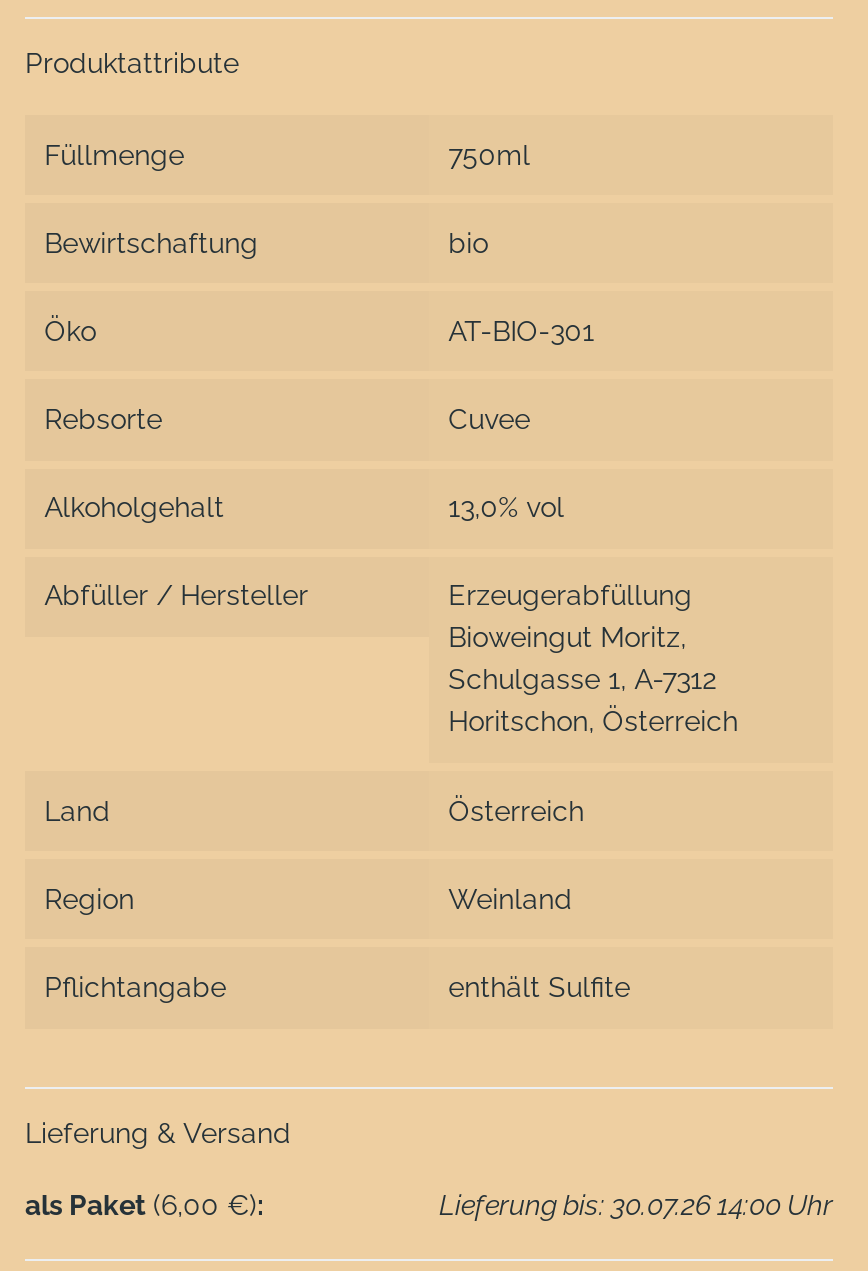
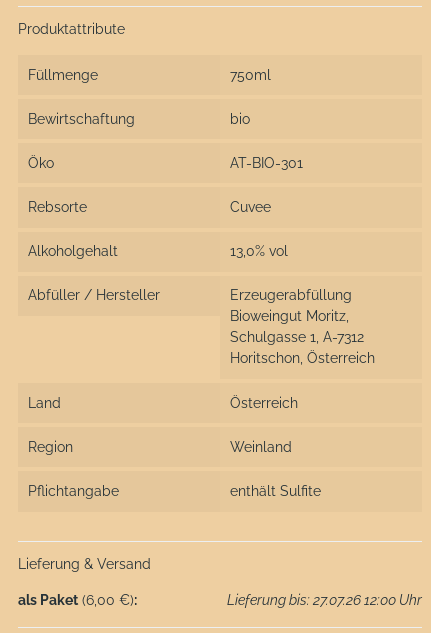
- Lieferung bis: 30.07.26 14:00 Uhr
+ Lieferung bis: 27.07.26 12:00 Uhr
